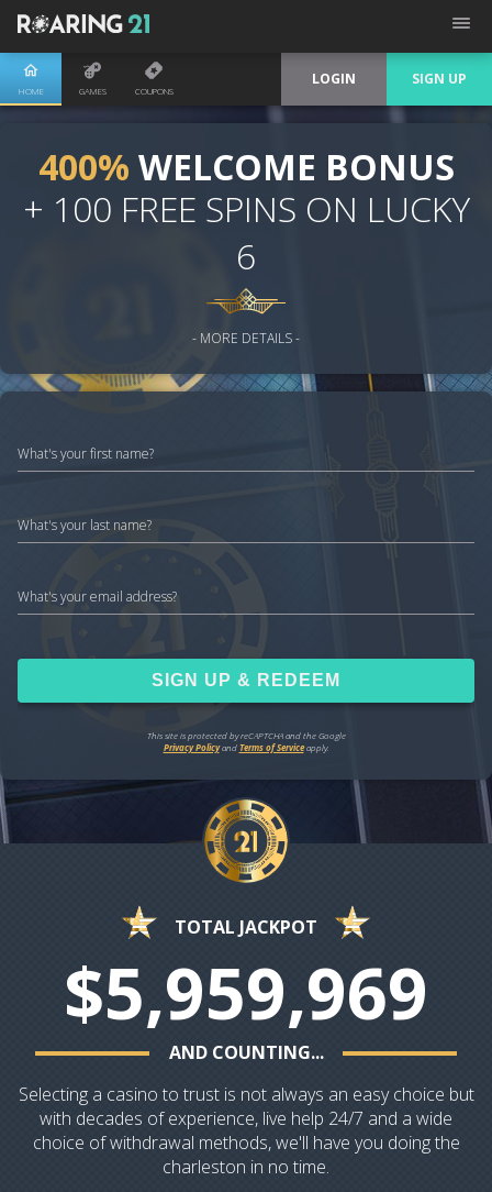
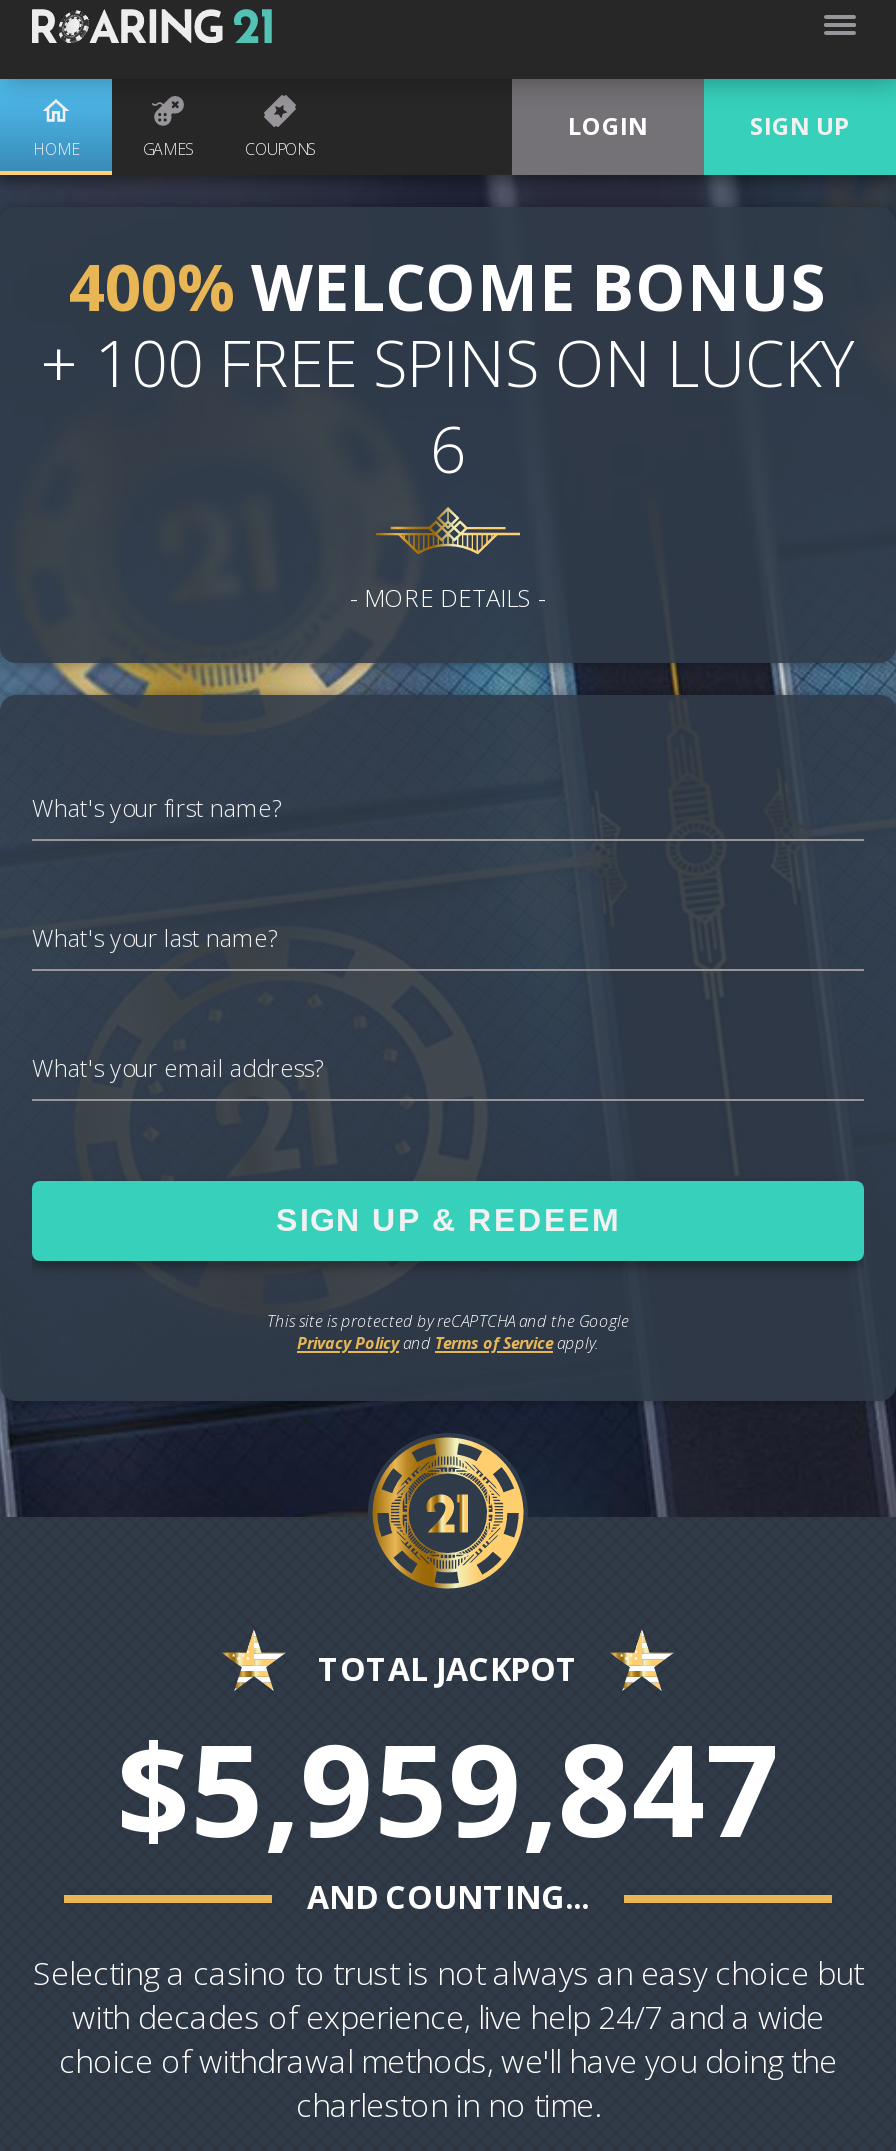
- $5,959,969
+ $5,959,847
